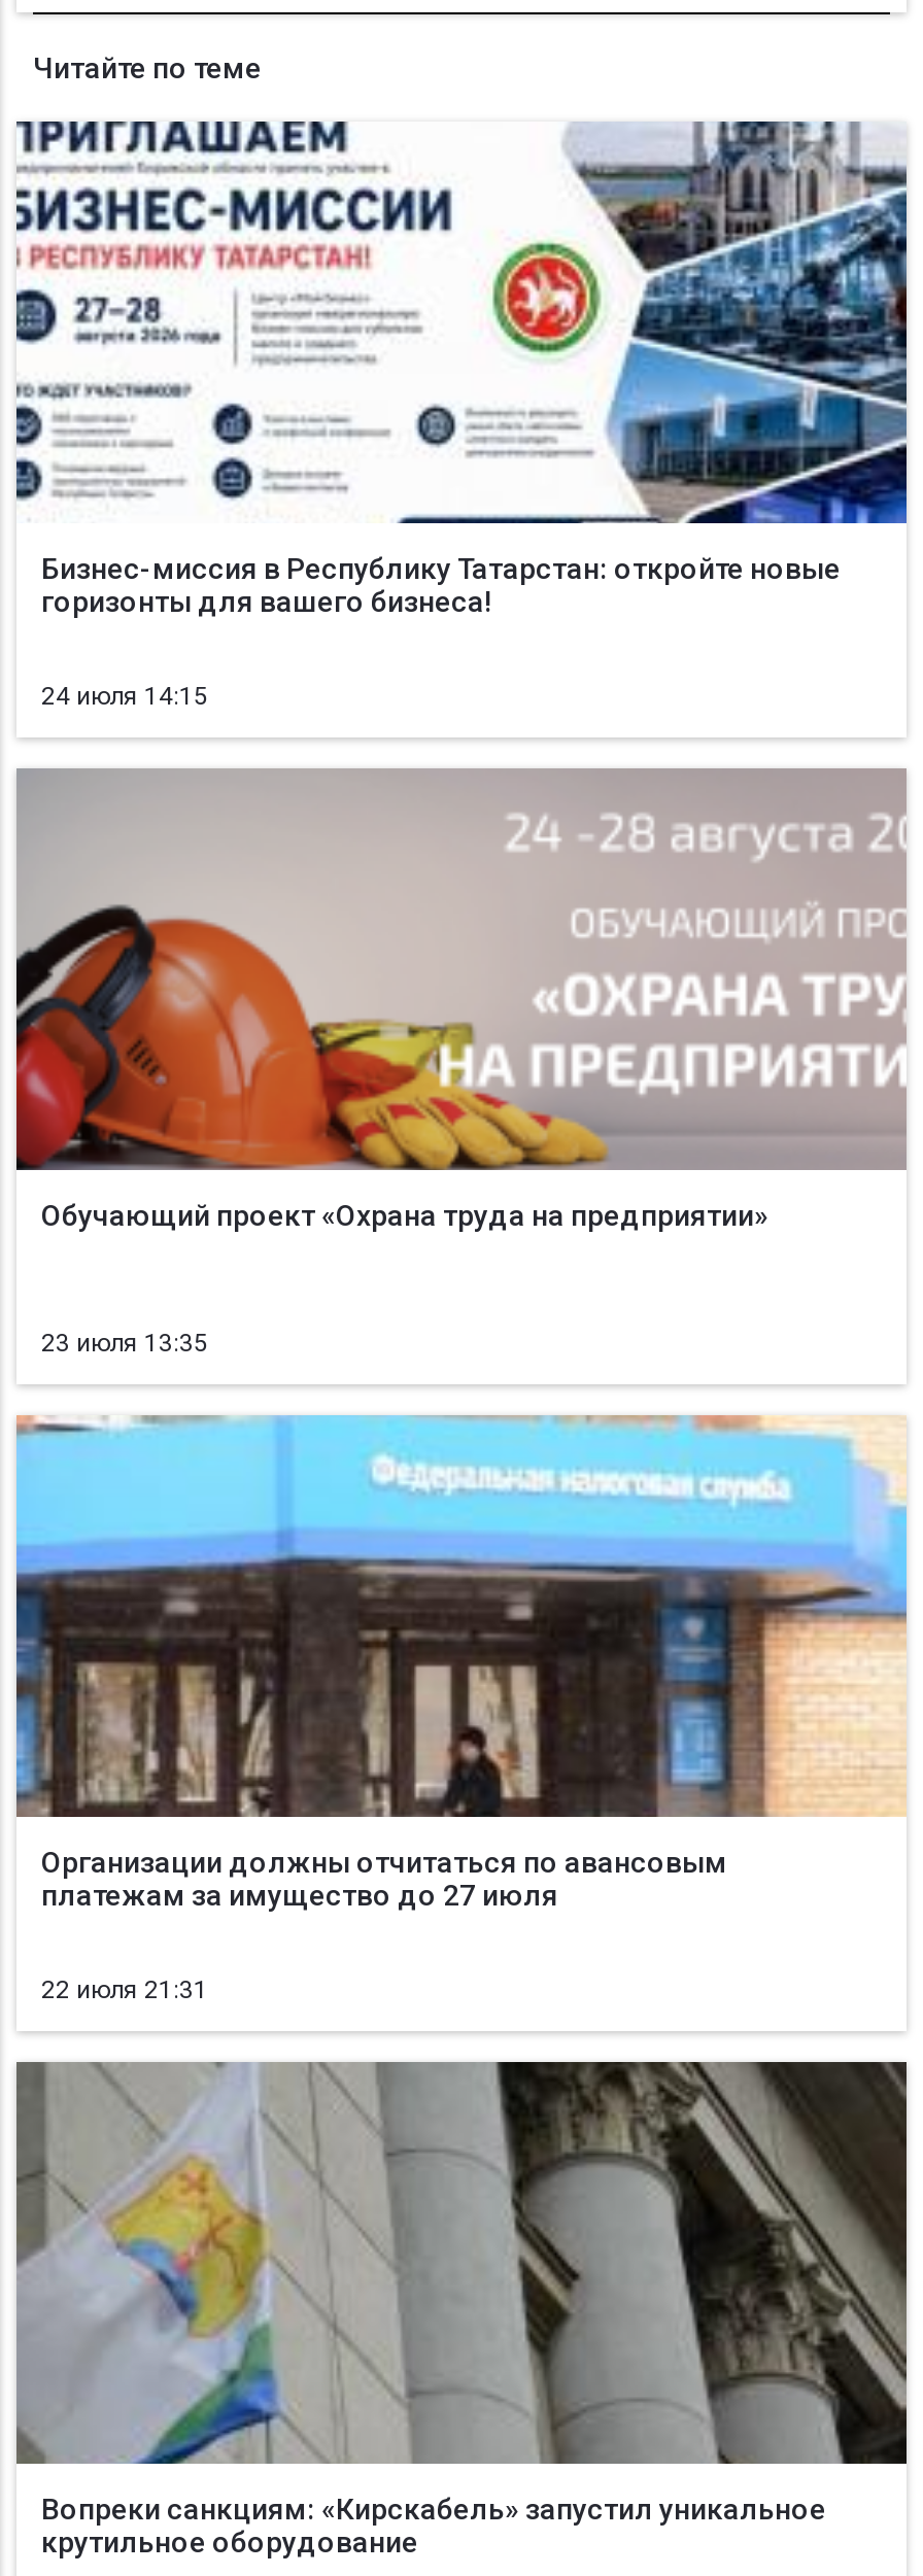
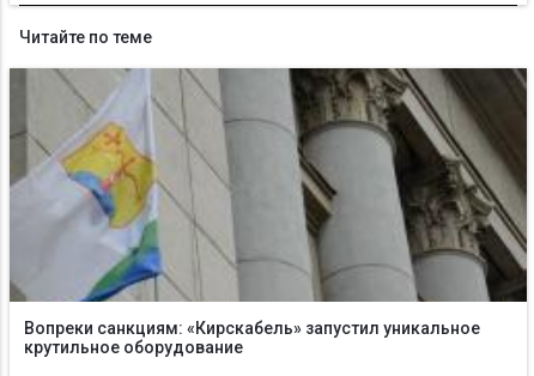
- [image]
- Бизнес-миссия в Республику Татарстан: откройте новые
- горизонты для вашего бизнеса!
- 24 июля 14:15

- [image]
- Обучающий проект «Охрана труда на предприятии»

- 23 июля 13:35

- [image]
- Организации должны отчитаться по авансовым
- платежам за имущество до 27 июля
- 22 июля 21:31
